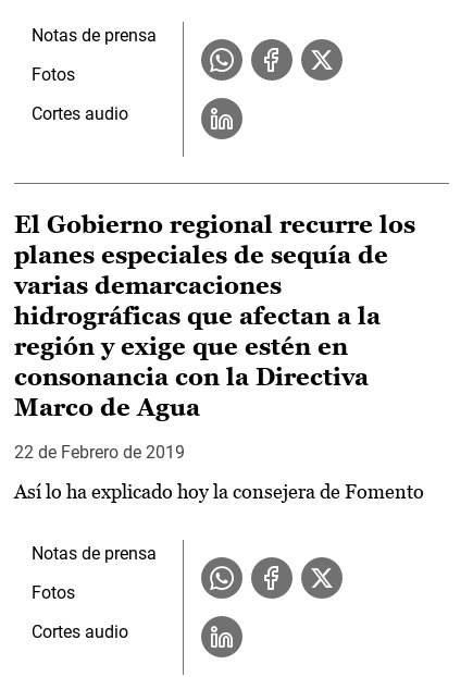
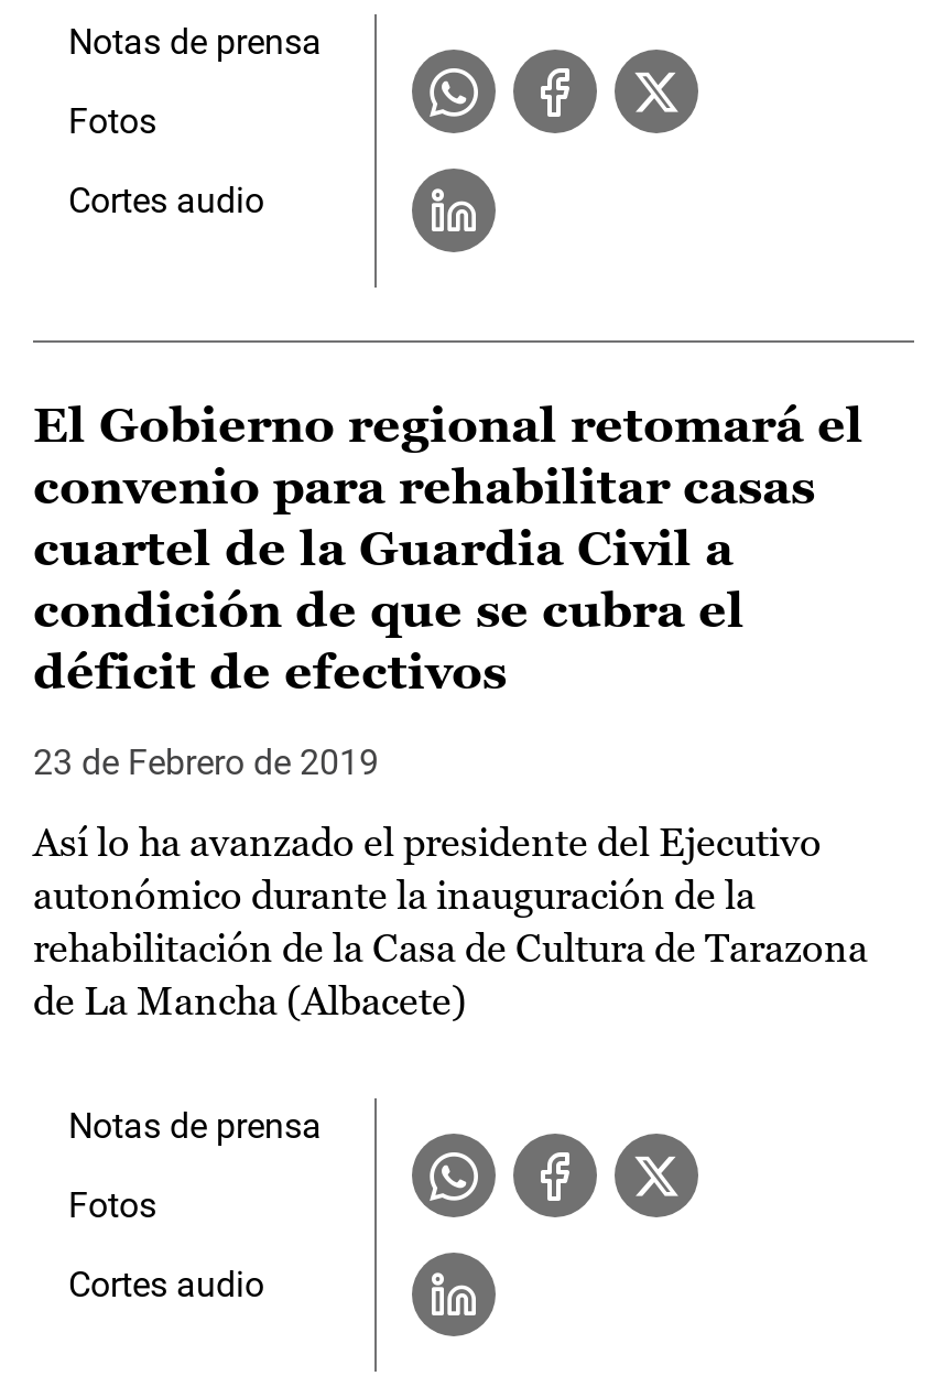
- El Gobierno regional recurre los
- planes especiales de sequía de
- varias demarcaciones
- hidrográficas que afectan a la
- región y exige que estén en
- consonancia con la Directiva
- Marco de Agua
+ El Gobierno regional retomará el
+ convenio para rehabilitar casas
+ cuartel de la Guardia Civil a
+ condición de que se cubra el
+ déficit de efectivos

- 22 de Febrero de 2019
+ 23 de Febrero de 2019

- Así lo ha explicado hoy la consejera de Fomento
+ Así lo ha avanzado el presidente del Ejecutivo
+ autonómico durante la inauguración de la
+ rehabilitación de la Casa de Cultura de Tarazona
+ de La Mancha (Albacete)
